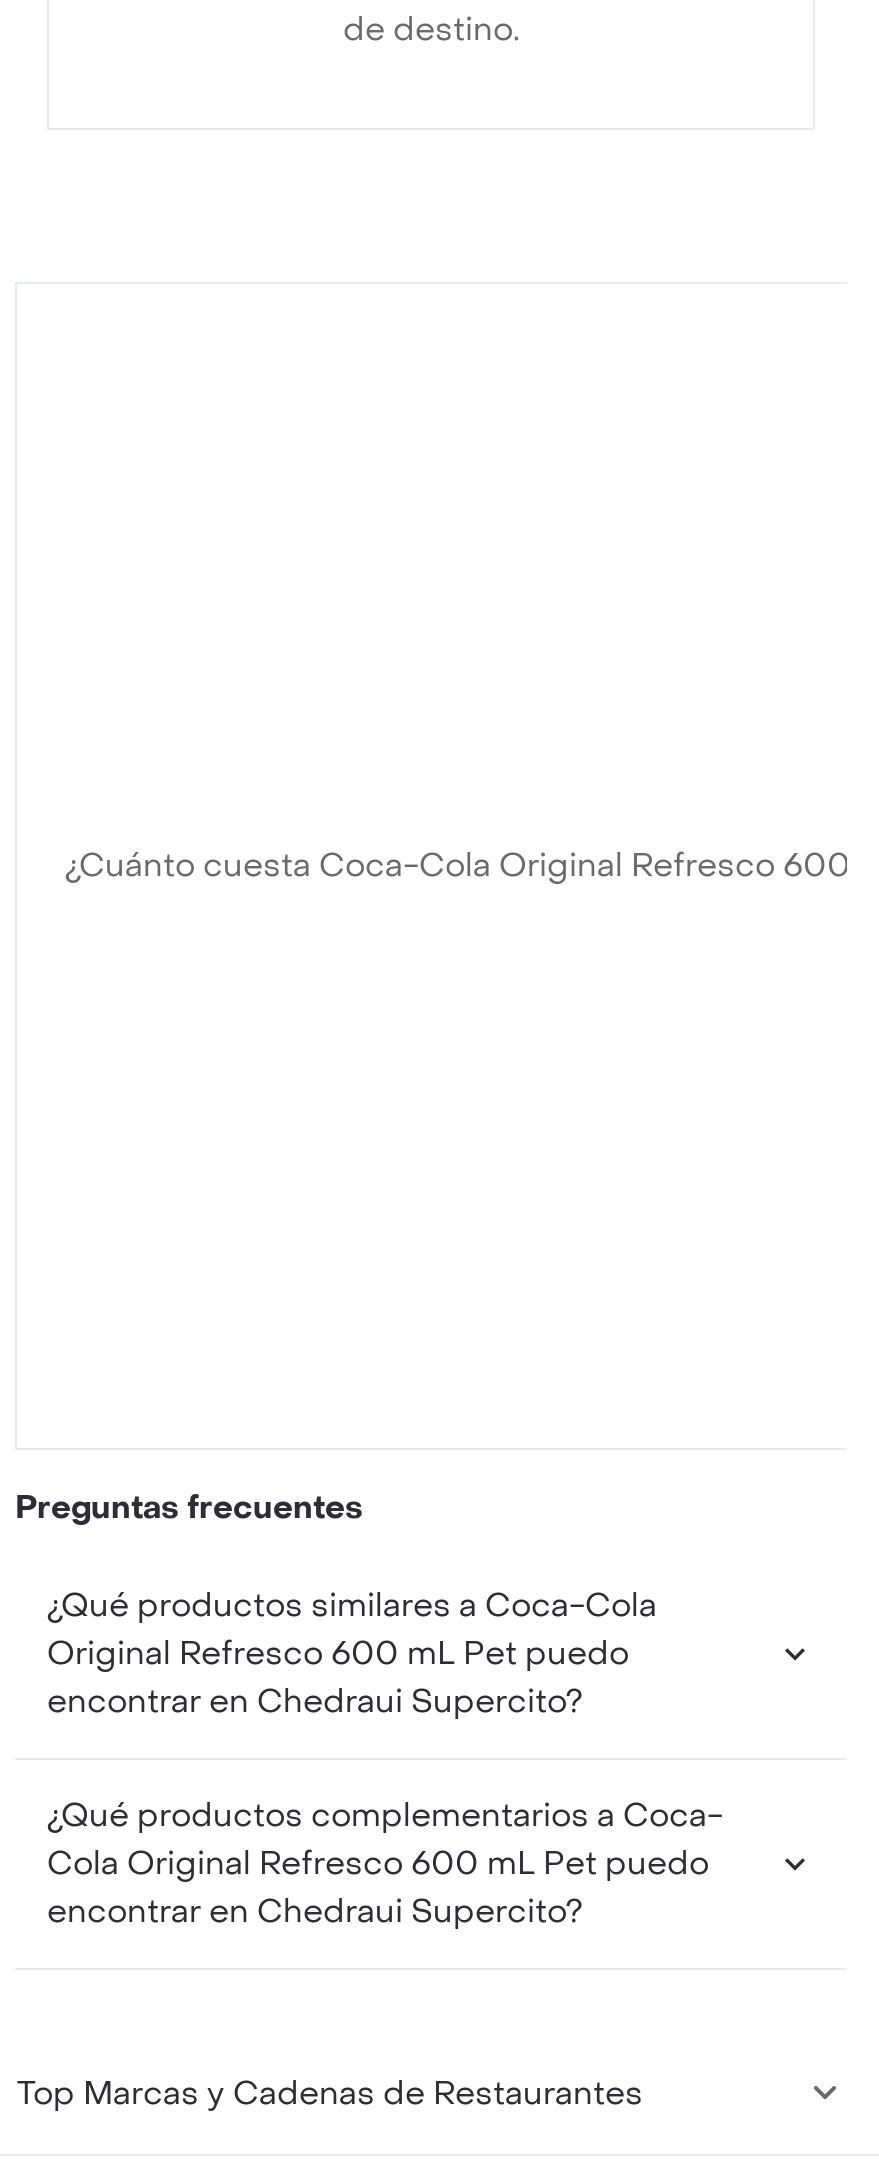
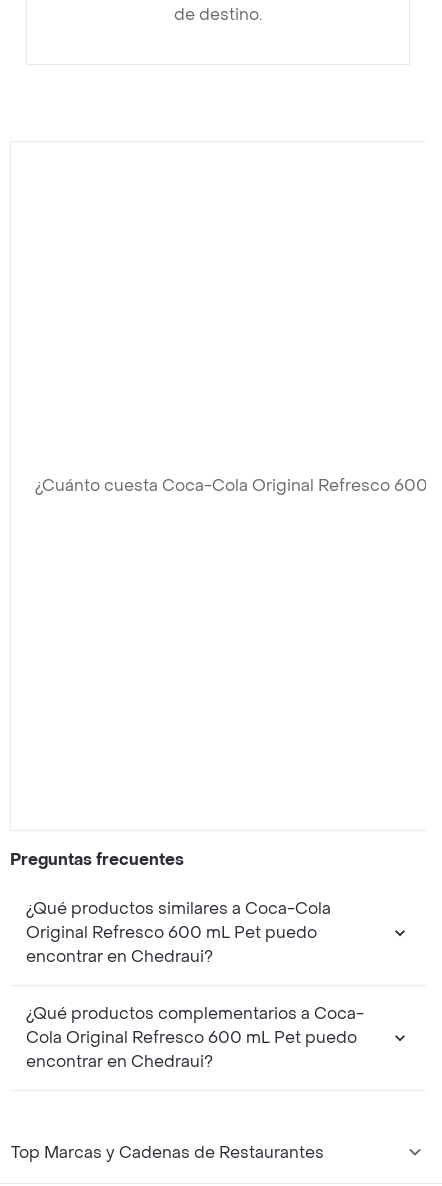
- encontrar en Chedraui Supercito?
+ encontrar en Chedraui?

- encontrar en Chedraui Supercito?
+ encontrar en Chedraui?
